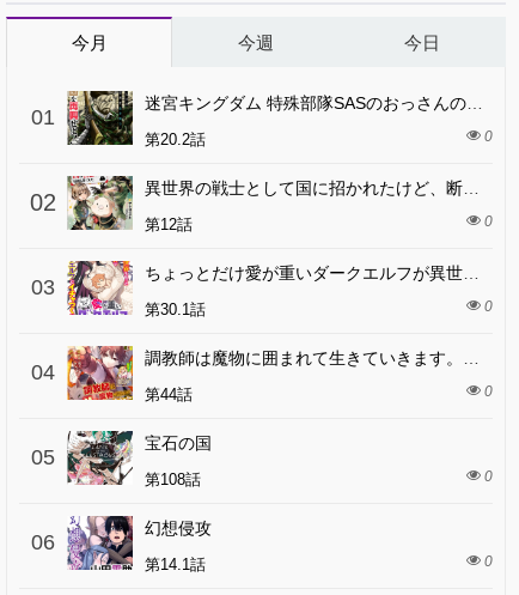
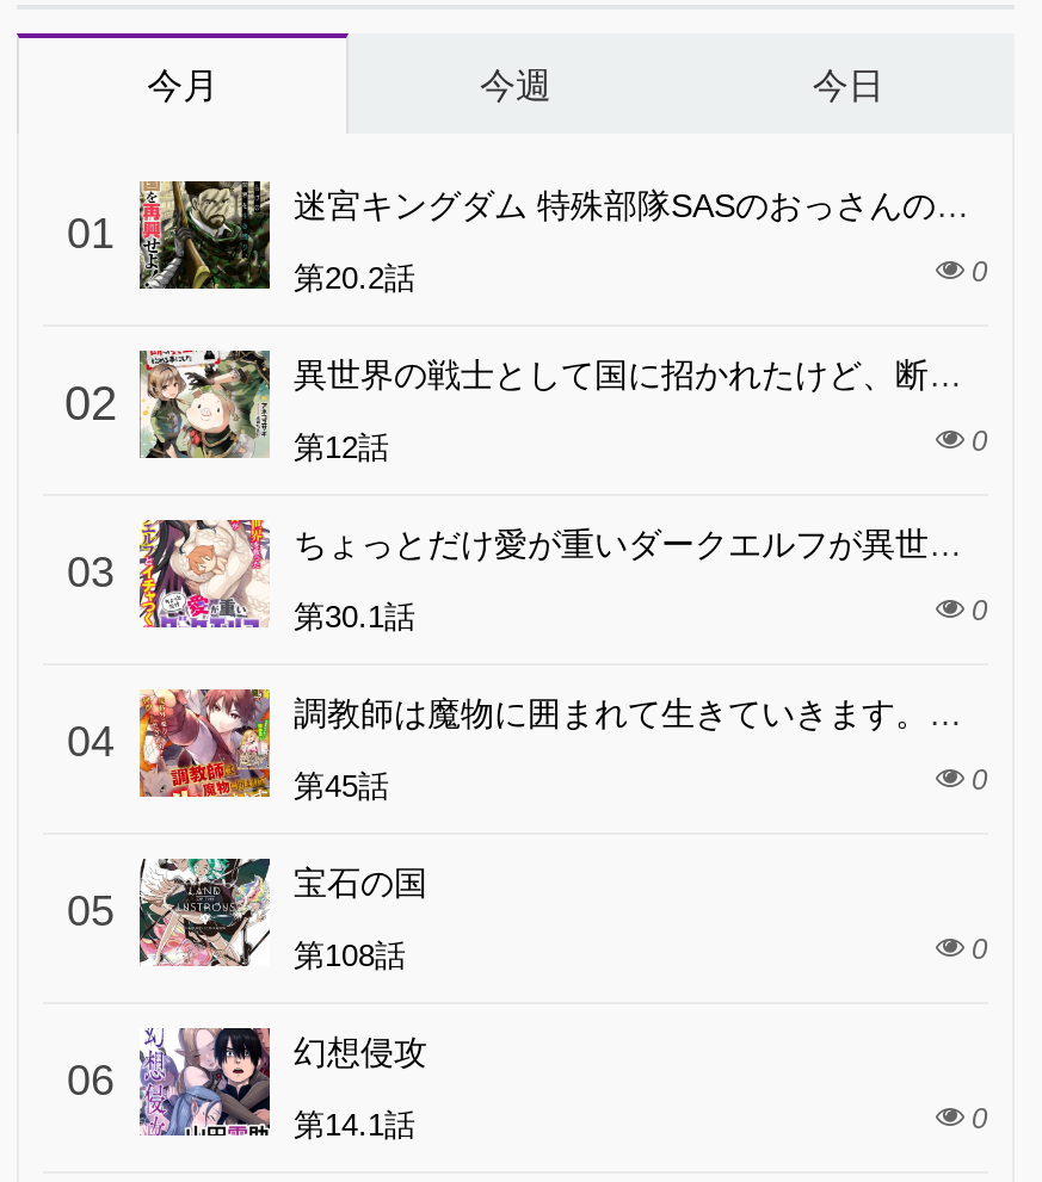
- 第44話
+ 第45話
